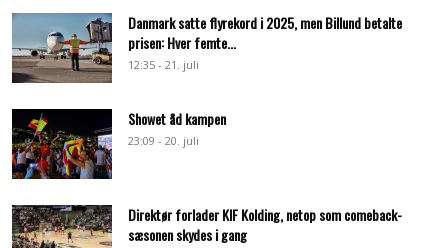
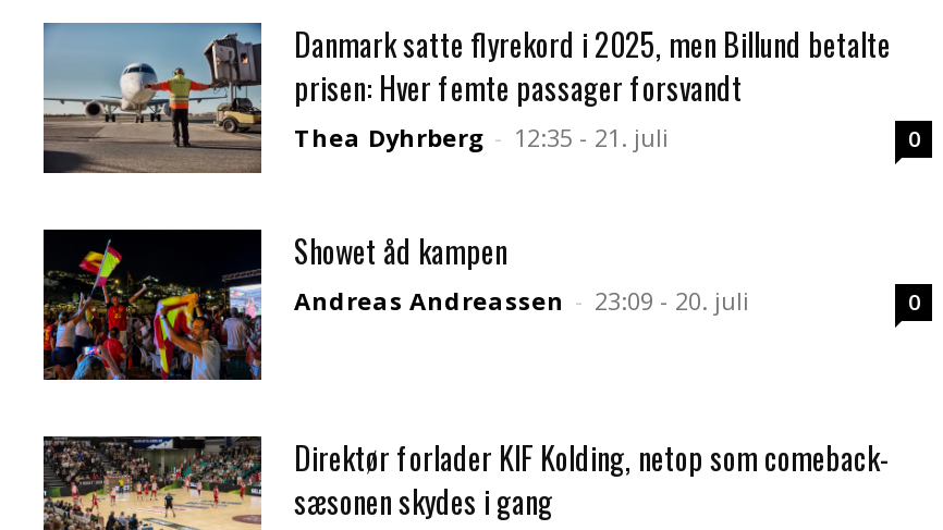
- prisen: Hver femte...
- 12:35 - 21. juli
+ prisen: Hver femte passager forsvandt
+ Thea Dyhrberg - 12:35 - 21. juli
+ 0

- 23:09 - 20. juli
+ Andreas Andreassen - 23:09 - 20. juli
+ 0
